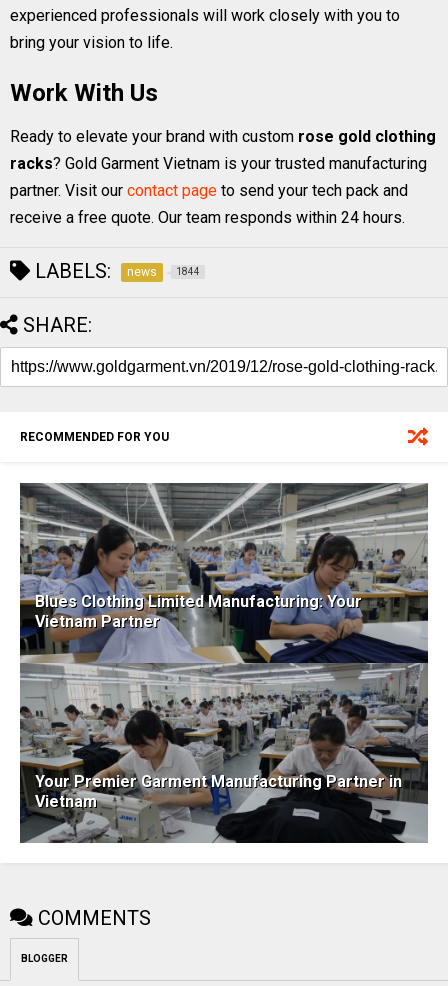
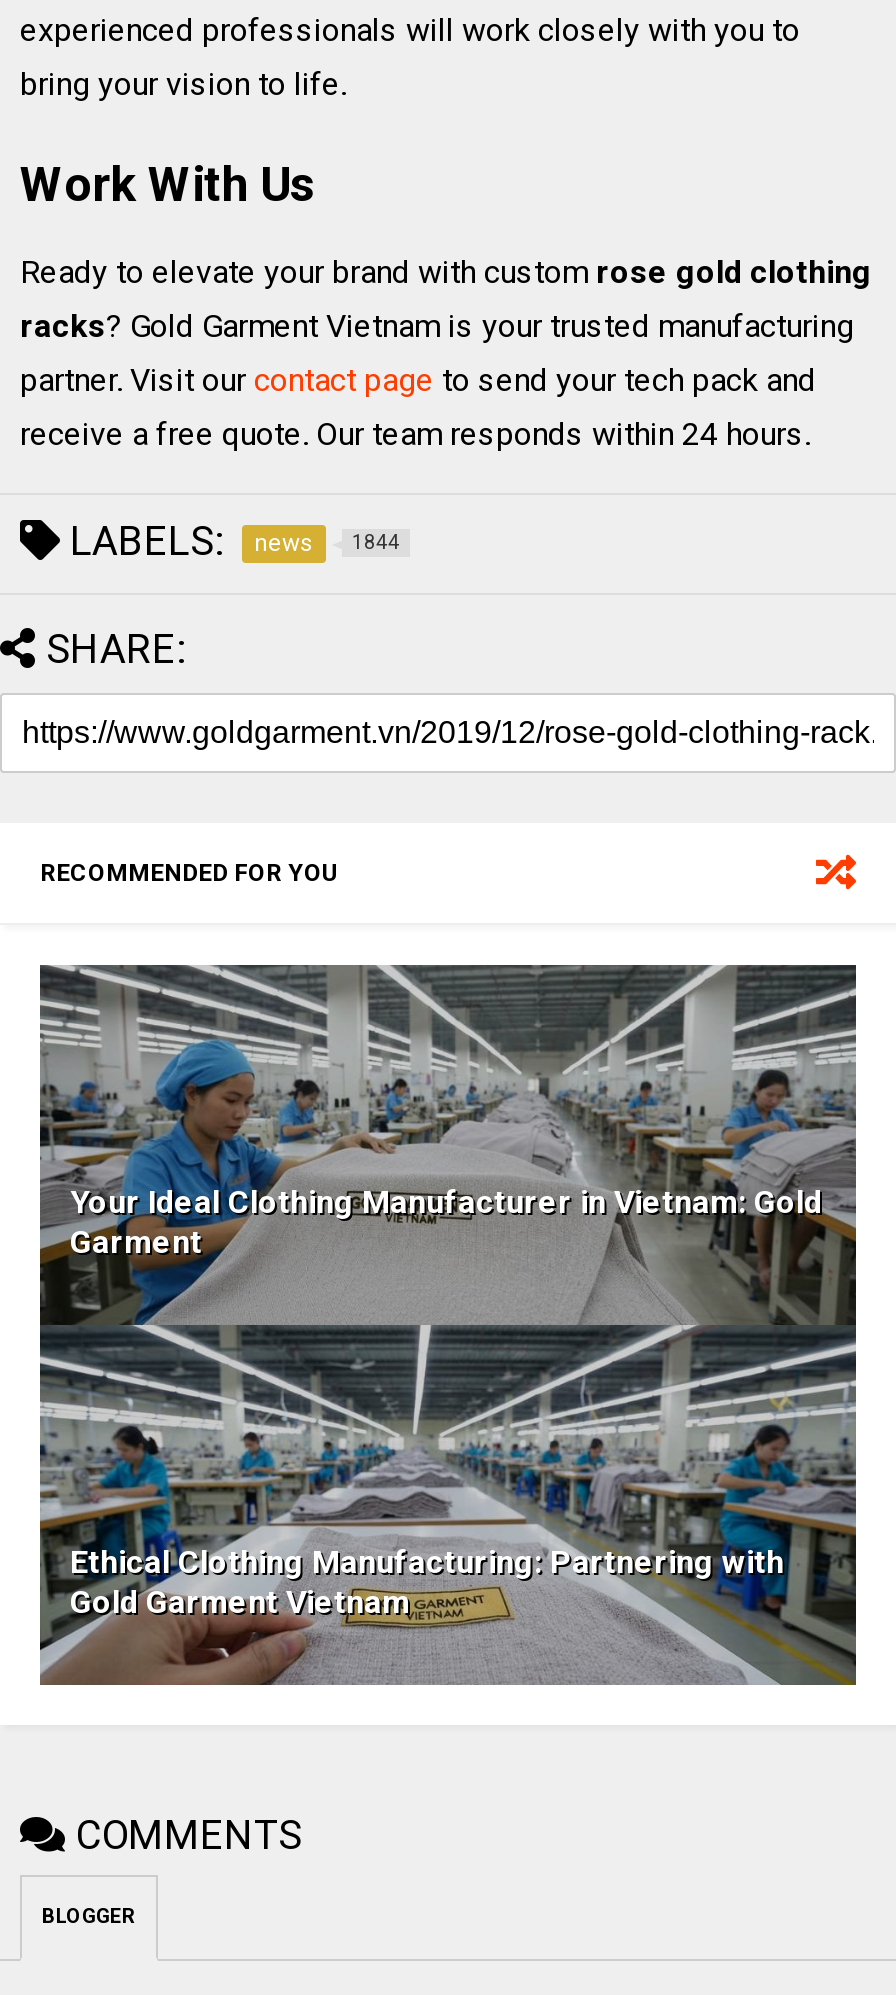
- [image]
- Blues Clothing Limited Manufacturing: Your
- Vietnam Partner
+ [image]
+ Your Ideal Clothing Manufacturer in Vietnam: Gold
+ Garment

- Your Premier Garment Manufacturing Partner in
- Vietnam
+ Ethical Clothing Manufacturing: Partnering with
+ Gold Garment Vietnam
